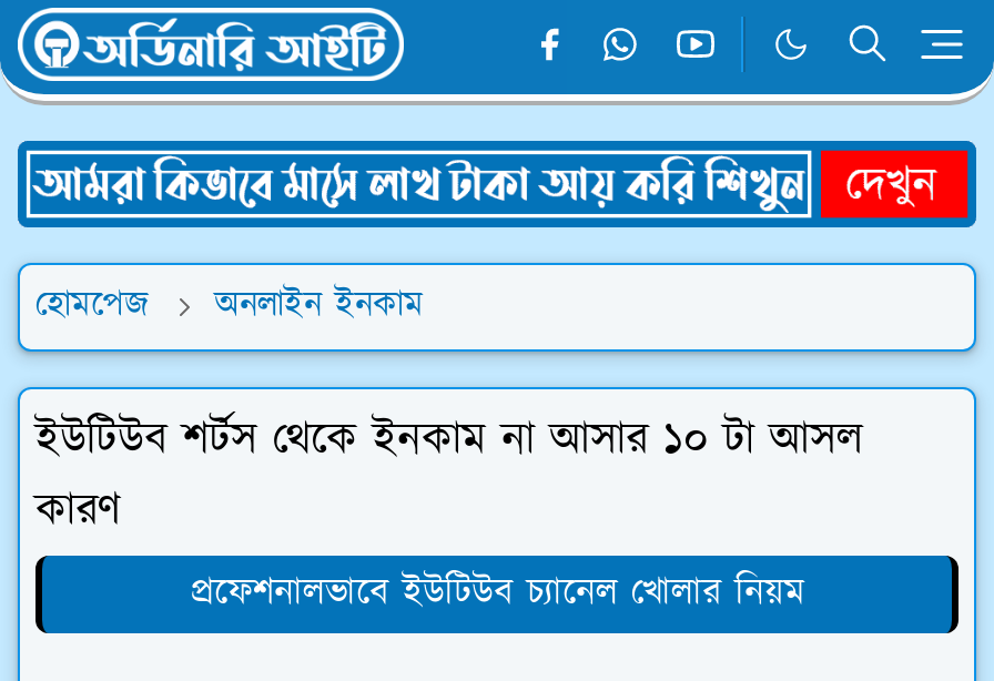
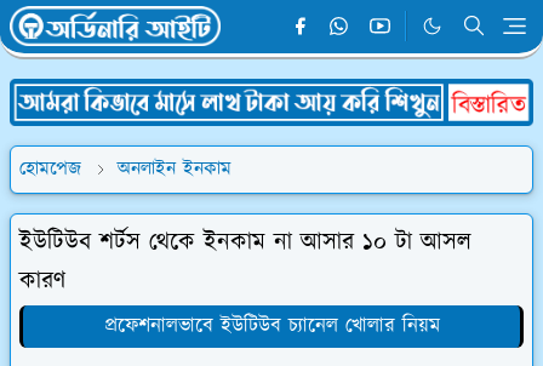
- [image]
+ [image]
